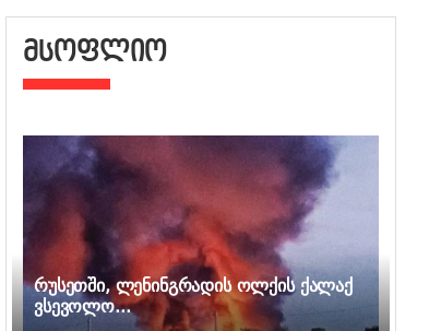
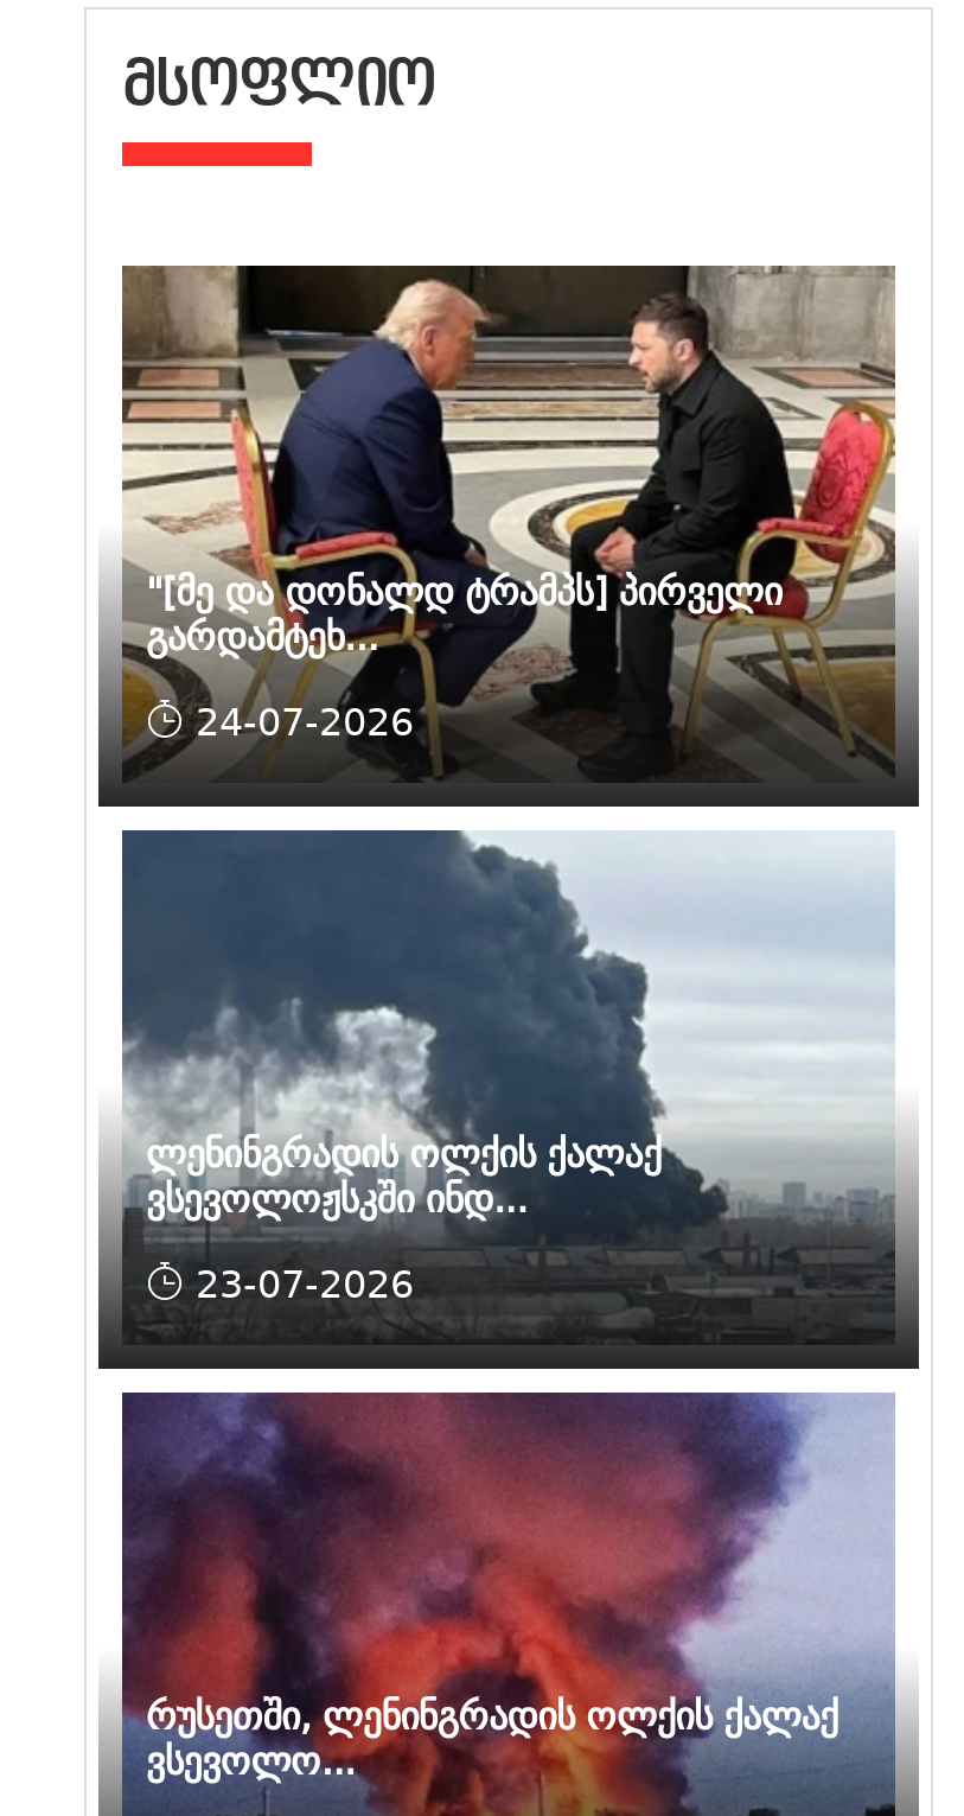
+ [image]
+ "[მე და დონალდ ტრამპს] პირველი
+ გარდამტეხ...
+ 24-07-2026

+ [image]
+ ლენინგრადის ოლქის ქალაქ
+ ვსევოლოჟსკში ინდ...
+ 23-07-2026
